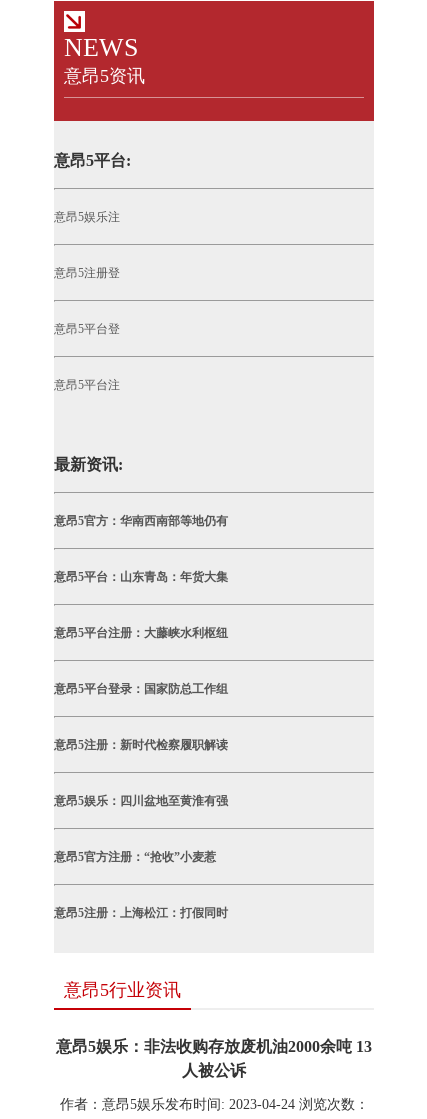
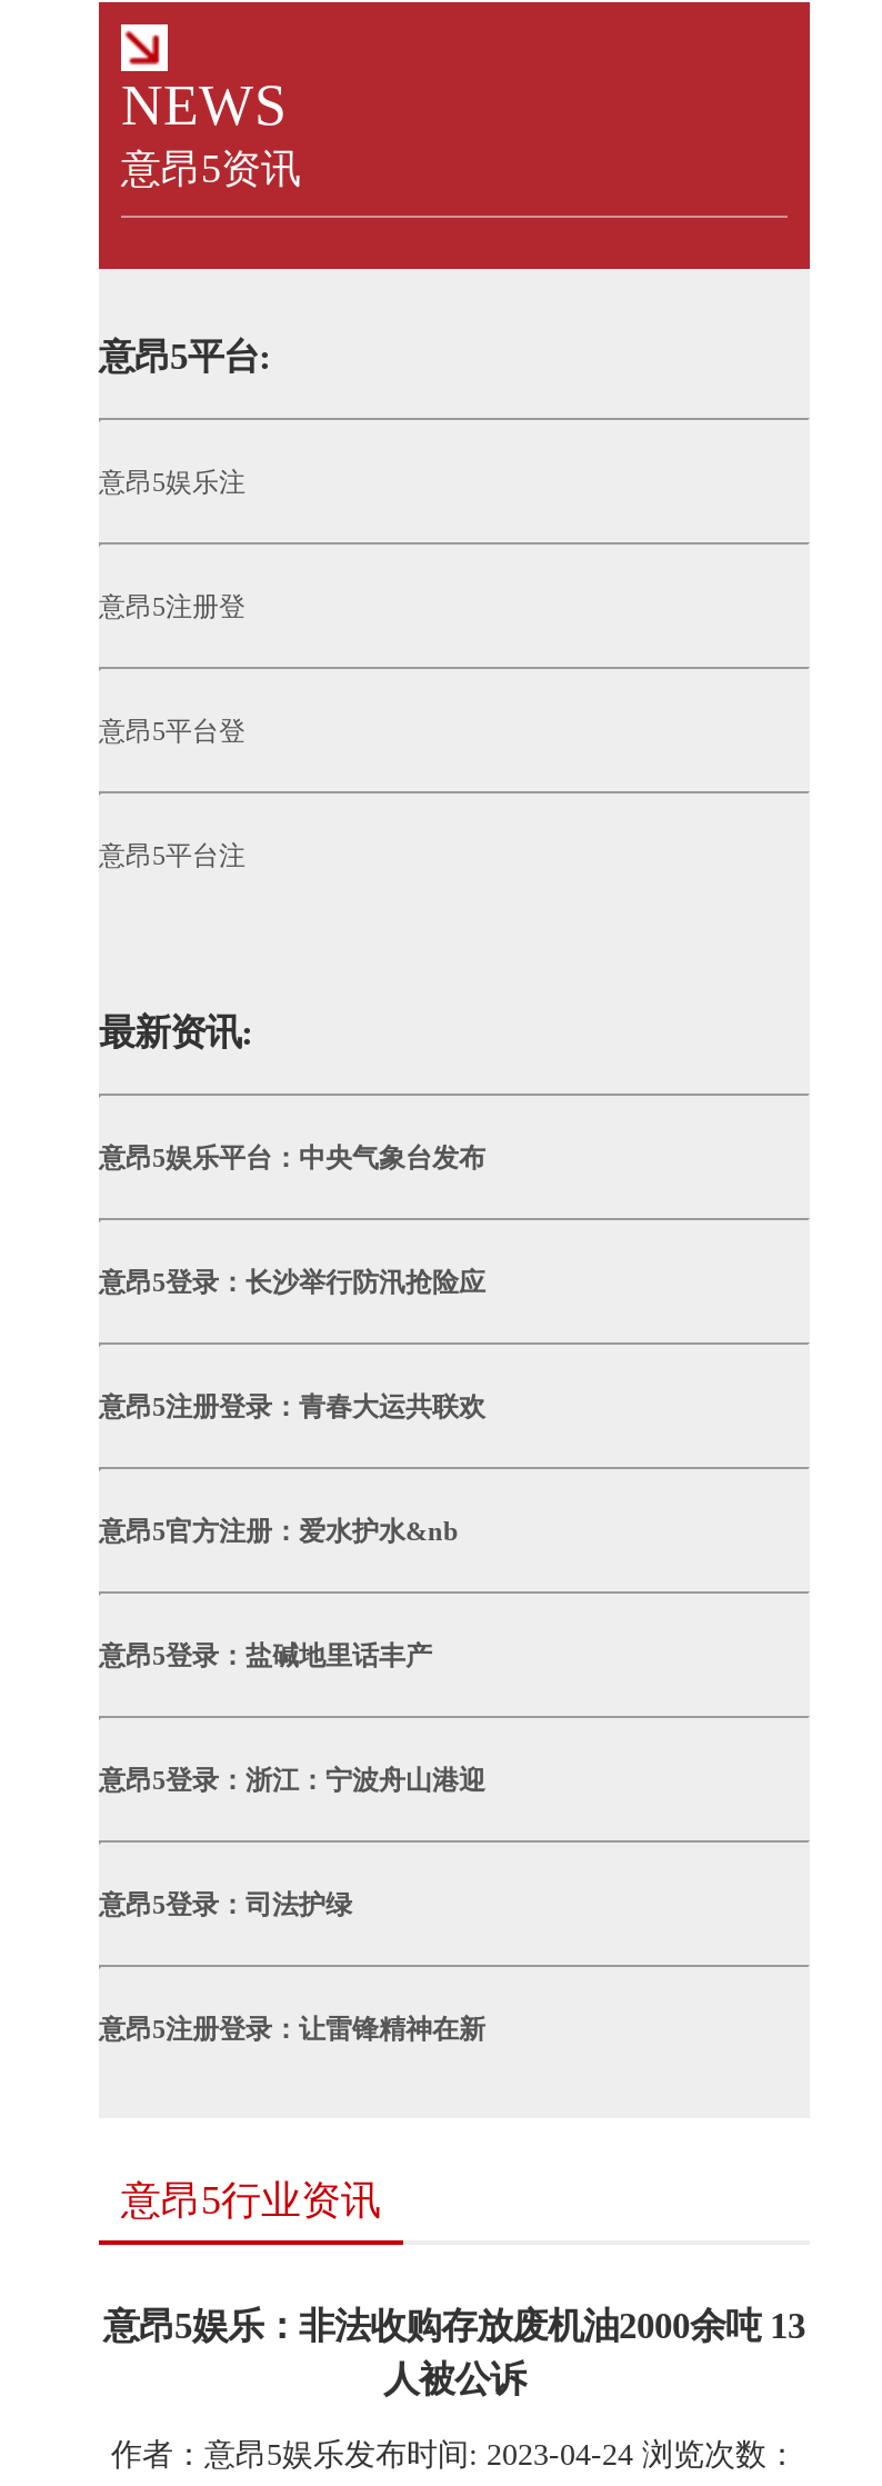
- 意昂5官方：华南西南部等地仍有
+ 意昂5娱乐平台：中央气象台发布

- 意昂5平台：山东青岛：年货大集
+ 意昂5登录：长沙举行防汛抢险应

- 意昂5平台注册：大藤峡水利枢纽
+ 意昂5注册登录：青春大运共联欢

- 意昂5平台登录：国家防总工作组
+ 意昂5官方注册：爱水护水&nb

- 意昂5注册：新时代检察履职解读
+ 意昂5登录：盐碱地里话丰产

- 意昂5娱乐：四川盆地至黄淮有强
+ 意昂5登录：浙江：宁波舟山港迎

- 意昂5官方注册：“抢收”小麦惹
+ 意昂5登录：司法护绿

- 意昂5注册：上海松江：打假同时
+ 意昂5注册登录：让雷锋精神在新
